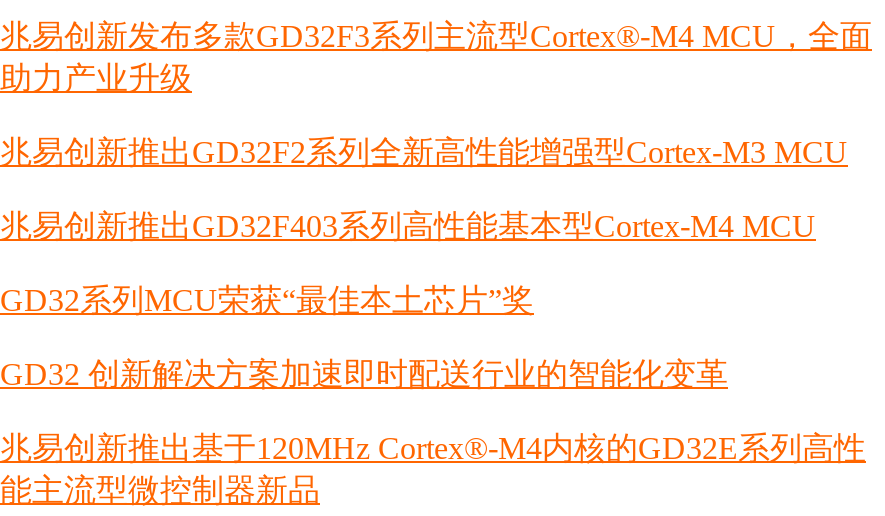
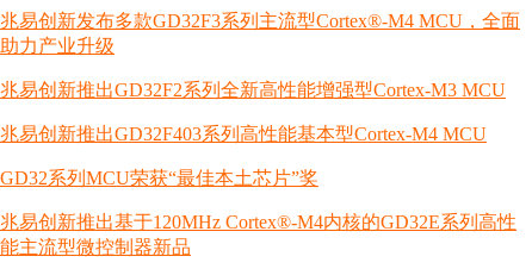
- GD32 创新解决方案加速即时配送行业的智能化变革
